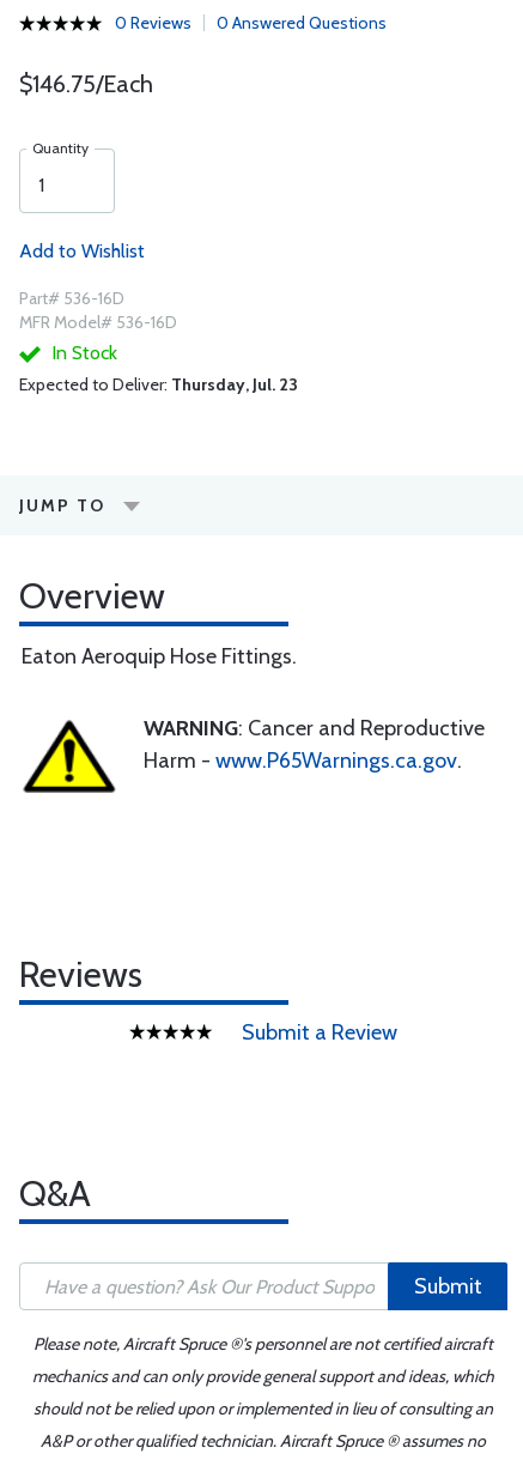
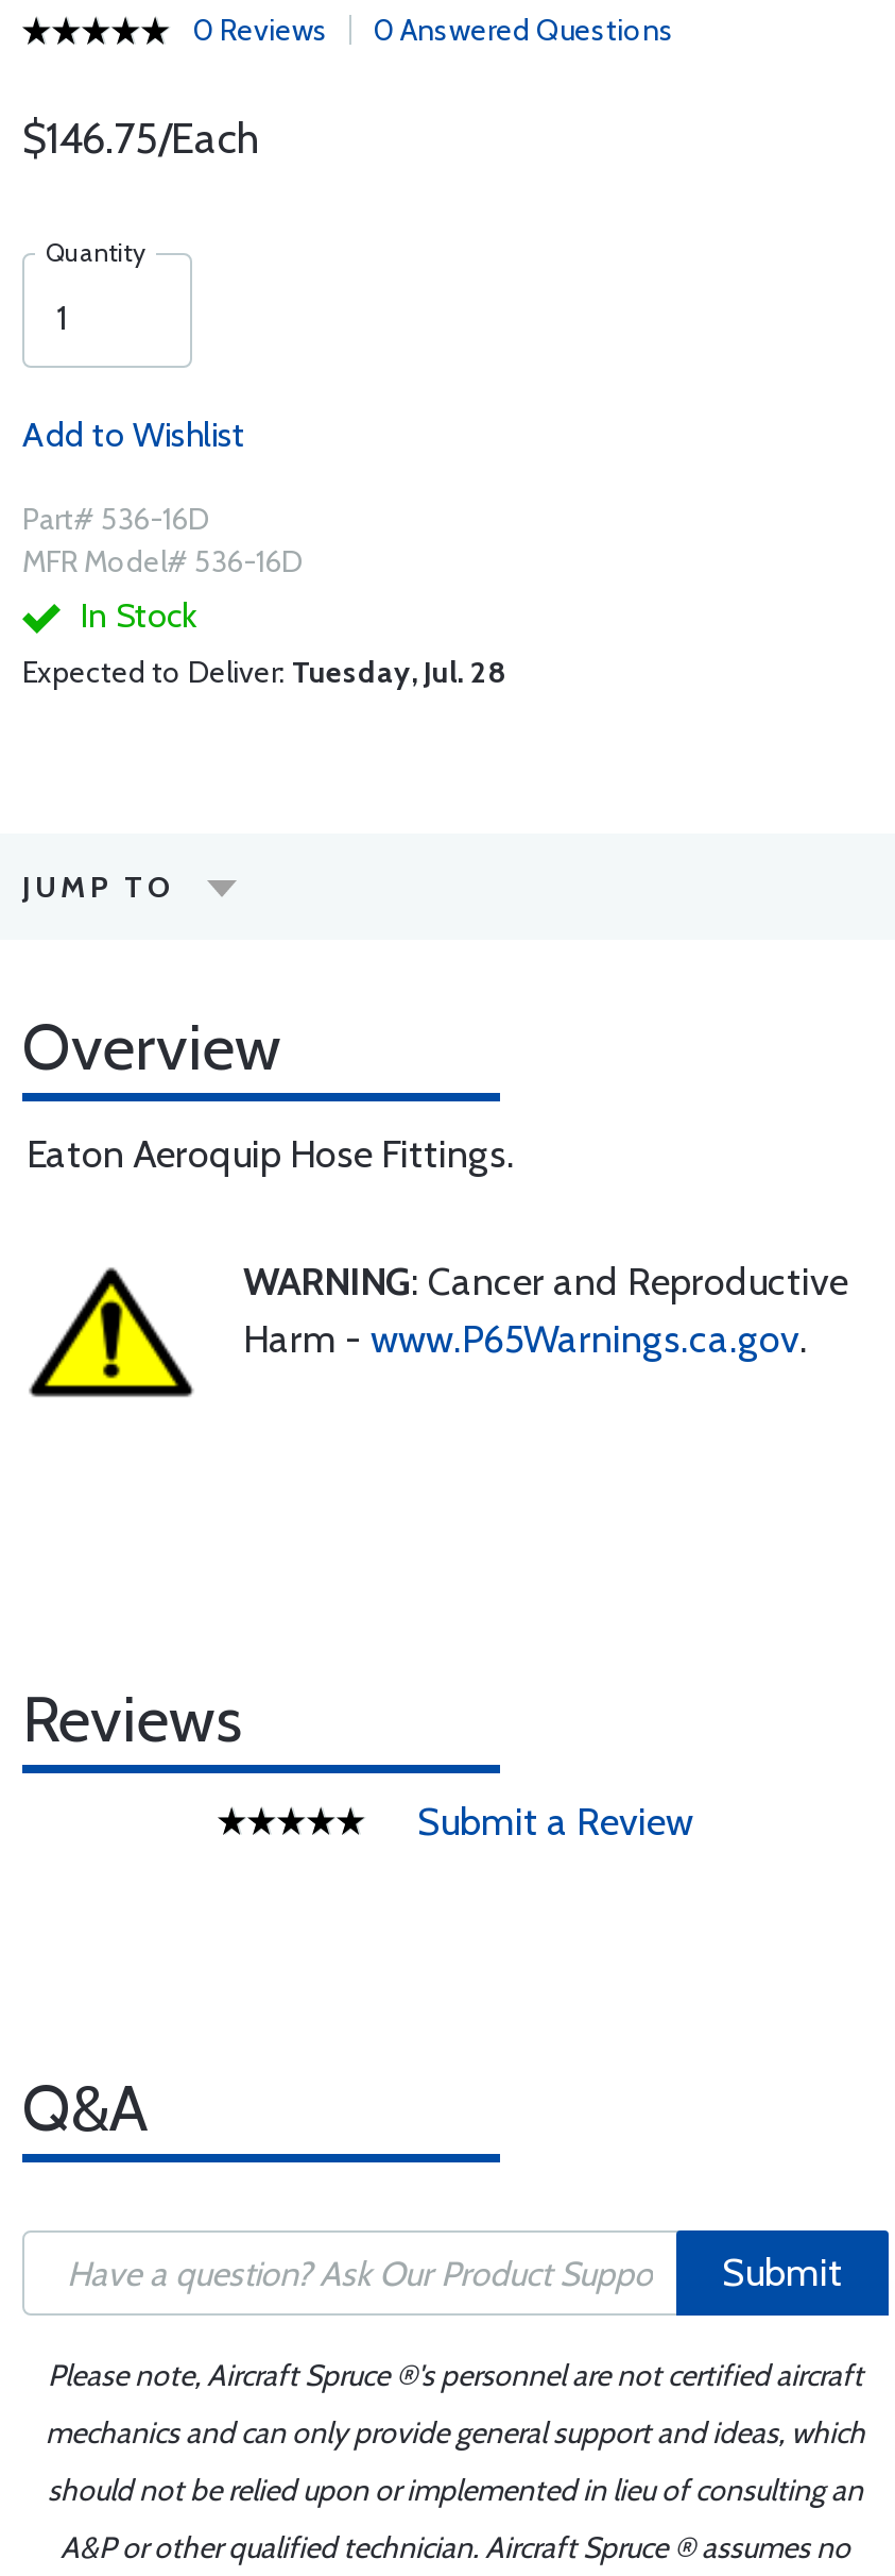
- Expected to Deliver: Thursday, Jul. 23
+ Expected to Deliver: Tuesday, Jul. 28
